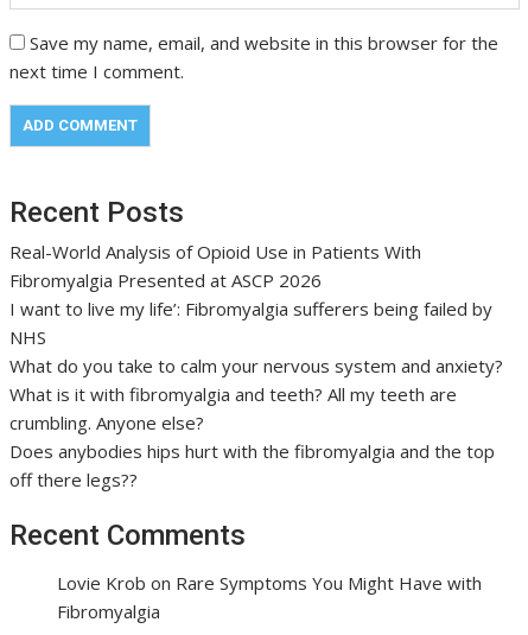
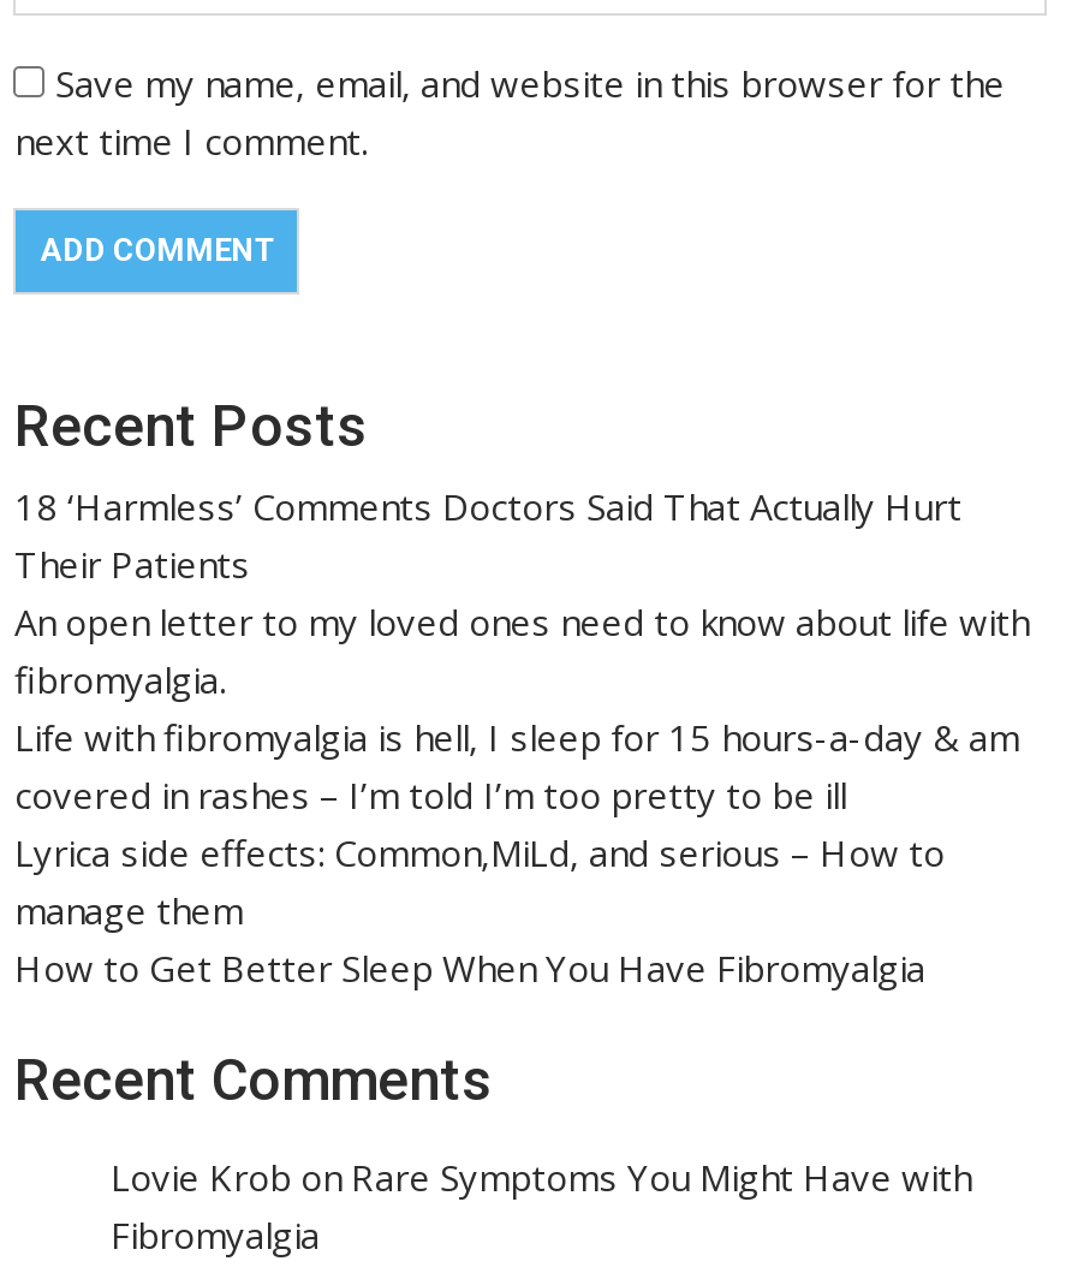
- Real-World Analysis of Opioid Use in Patients With
- Fibromyalgia Presented at ASCP 2026
- I want to live my life’: Fibromyalgia sufferers being failed by
- NHS
- What do you take to calm your nervous system and anxiety?
- What is it with fibromyalgia and teeth? All my teeth are
- crumbling. Anyone else?
- Does anybodies hips hurt with the fibromyalgia and the top
- off there legs??
+ 18 ‘Harmless’ Comments Doctors Said That Actually Hurt
+ Their Patients
+ An open letter to my loved ones need to know about life with
+ fibromyalgia.
+ Life with fibromyalgia is hell, I sleep for 15 hours-a-day & am
+ covered in rashes – I’m told I’m too pretty to be ill
+ Lyrica side effects: Common,MiLd, and serious – How to
+ manage them
+ How to Get Better Sleep When You Have Fibromyalgia
